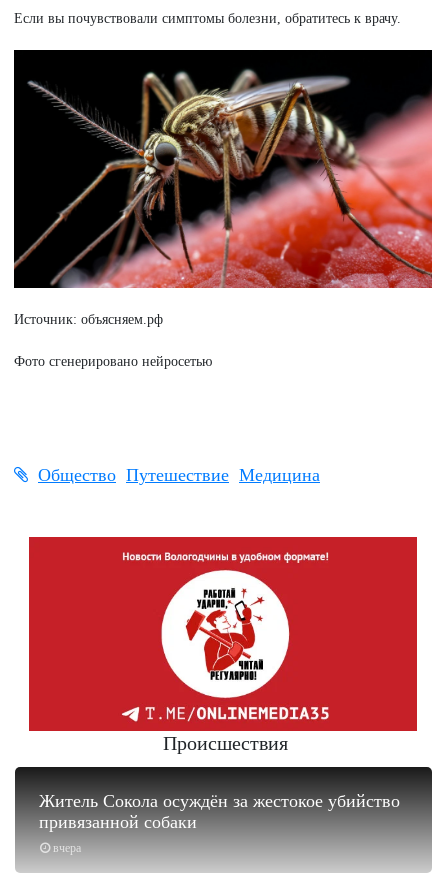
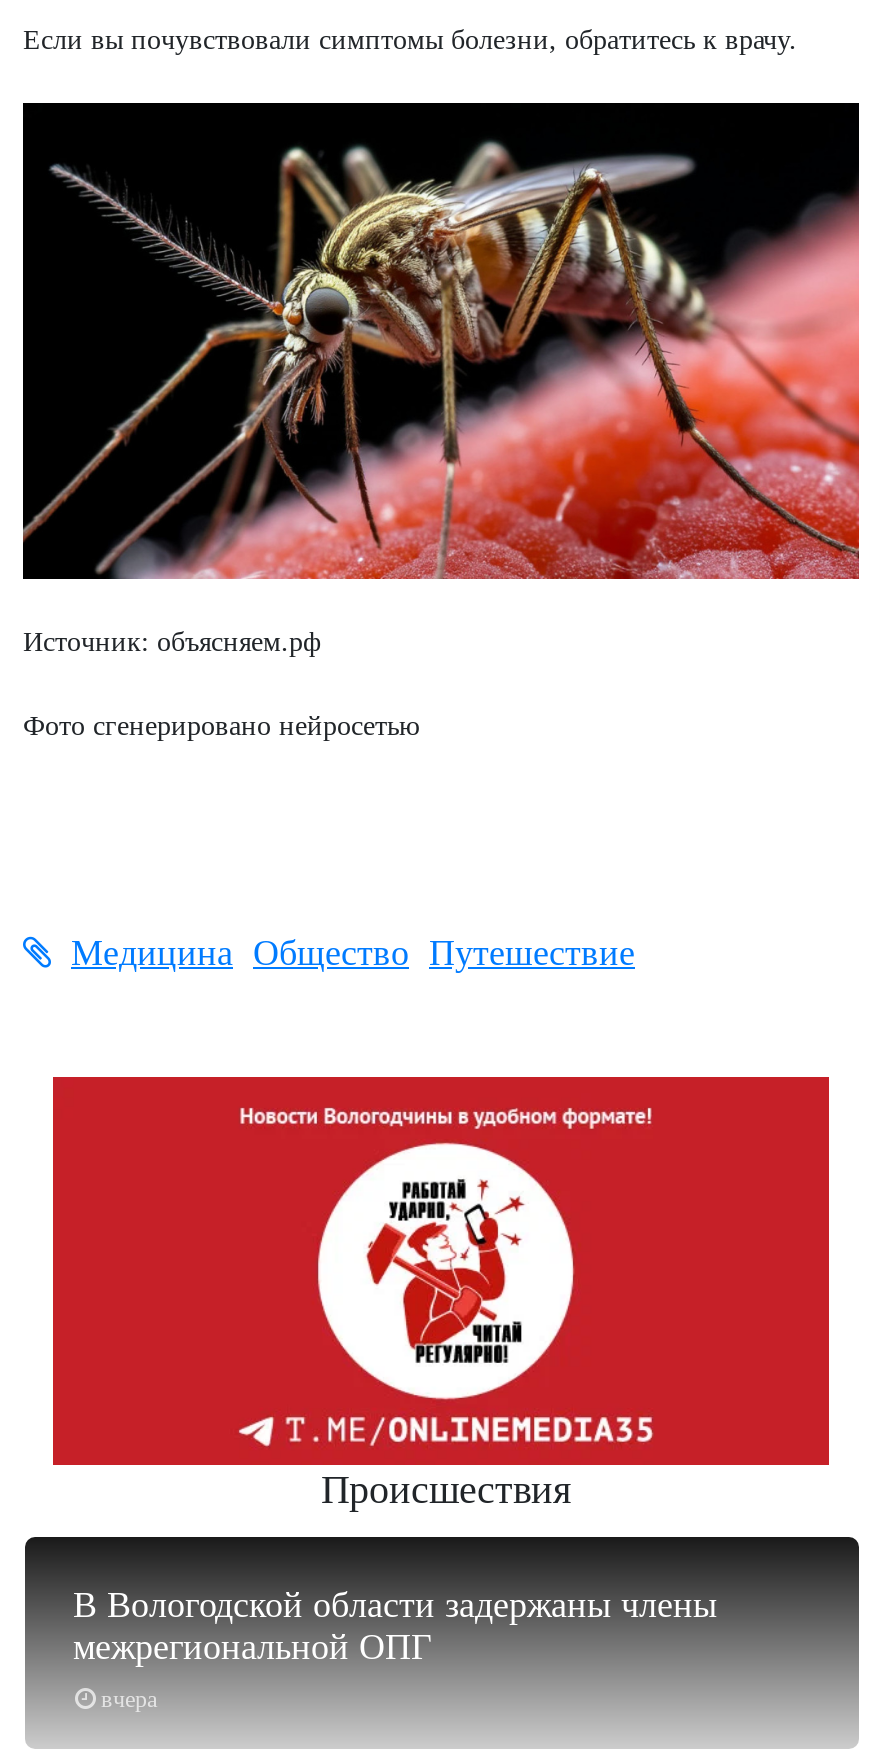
- Общество Путешествие Медицина
+ Медицина Общество Путешествие

- Житель Сокола осуждён за жестокое убийство
- привязанной собаки
+ В Вологодской области задержаны члены
+ межрегиональной ОПГ
